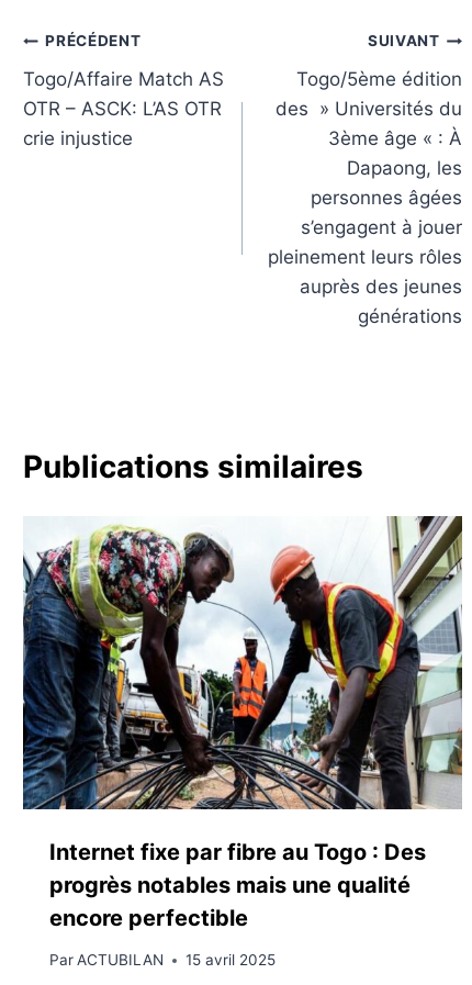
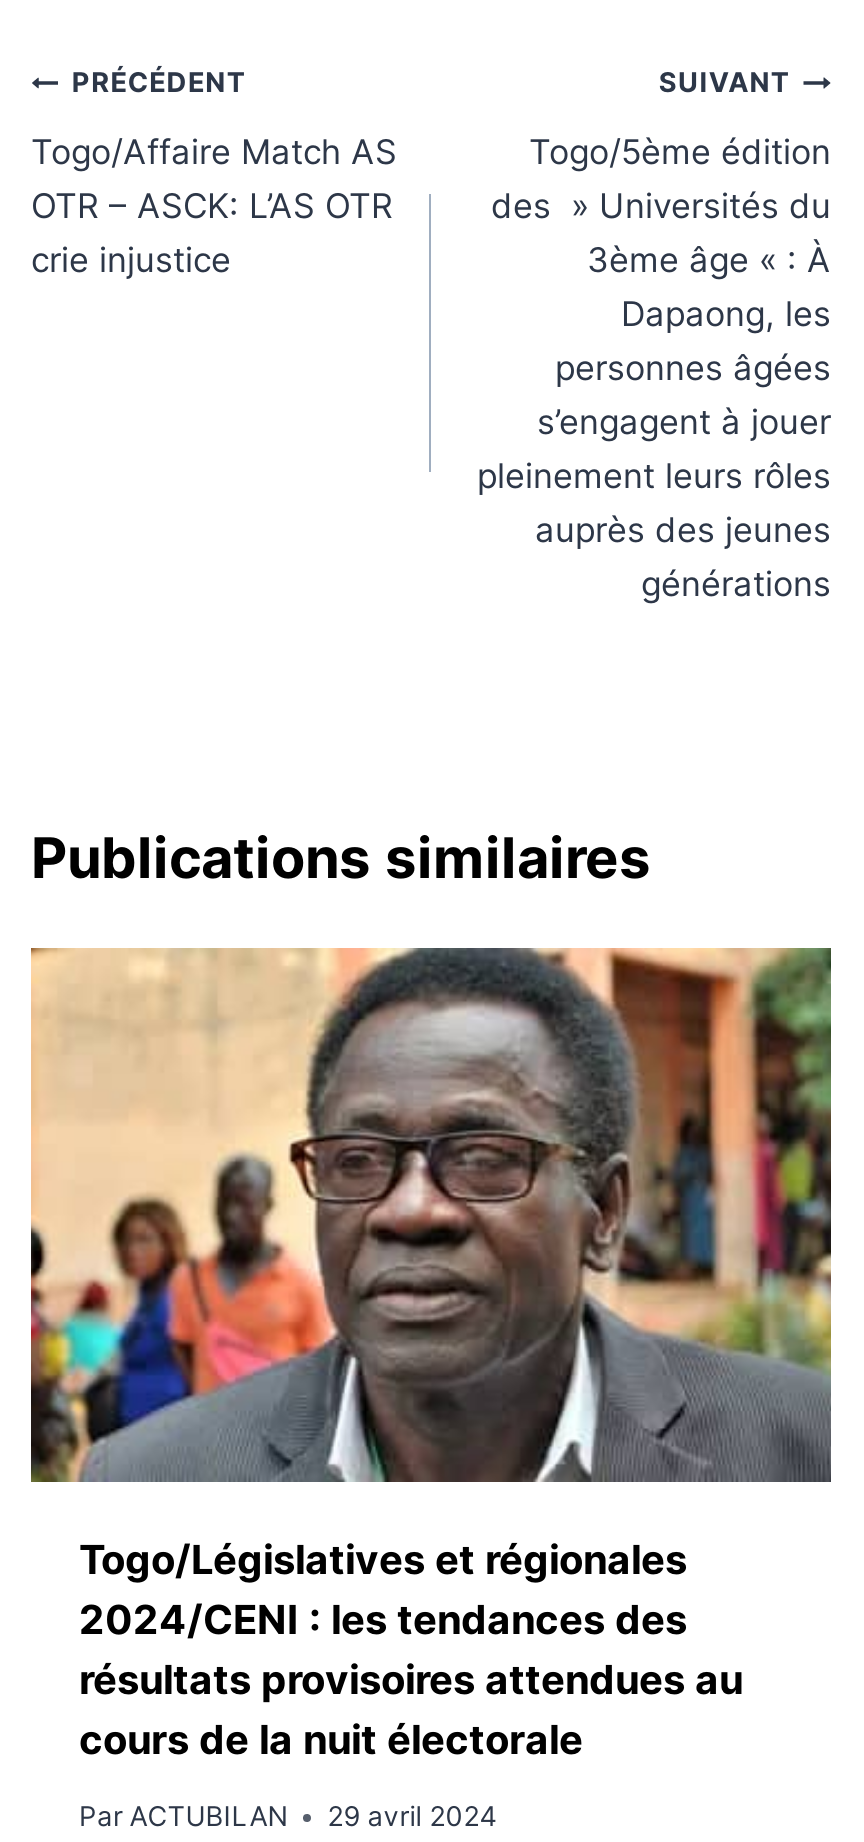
- [image]
- Internet fixe par fibre au Togo : Des
- progrès notables mais une qualité
- encore perfectible
+ [image]
+ Togo/Législatives et régionales
+ 2024/CENI : les tendances des
+ résultats provisoires attendues au
+ cours de la nuit électorale

- Par ACTUBILAN 15 avril 2025
+ Par ACTUBILAN 29 avril 2024
